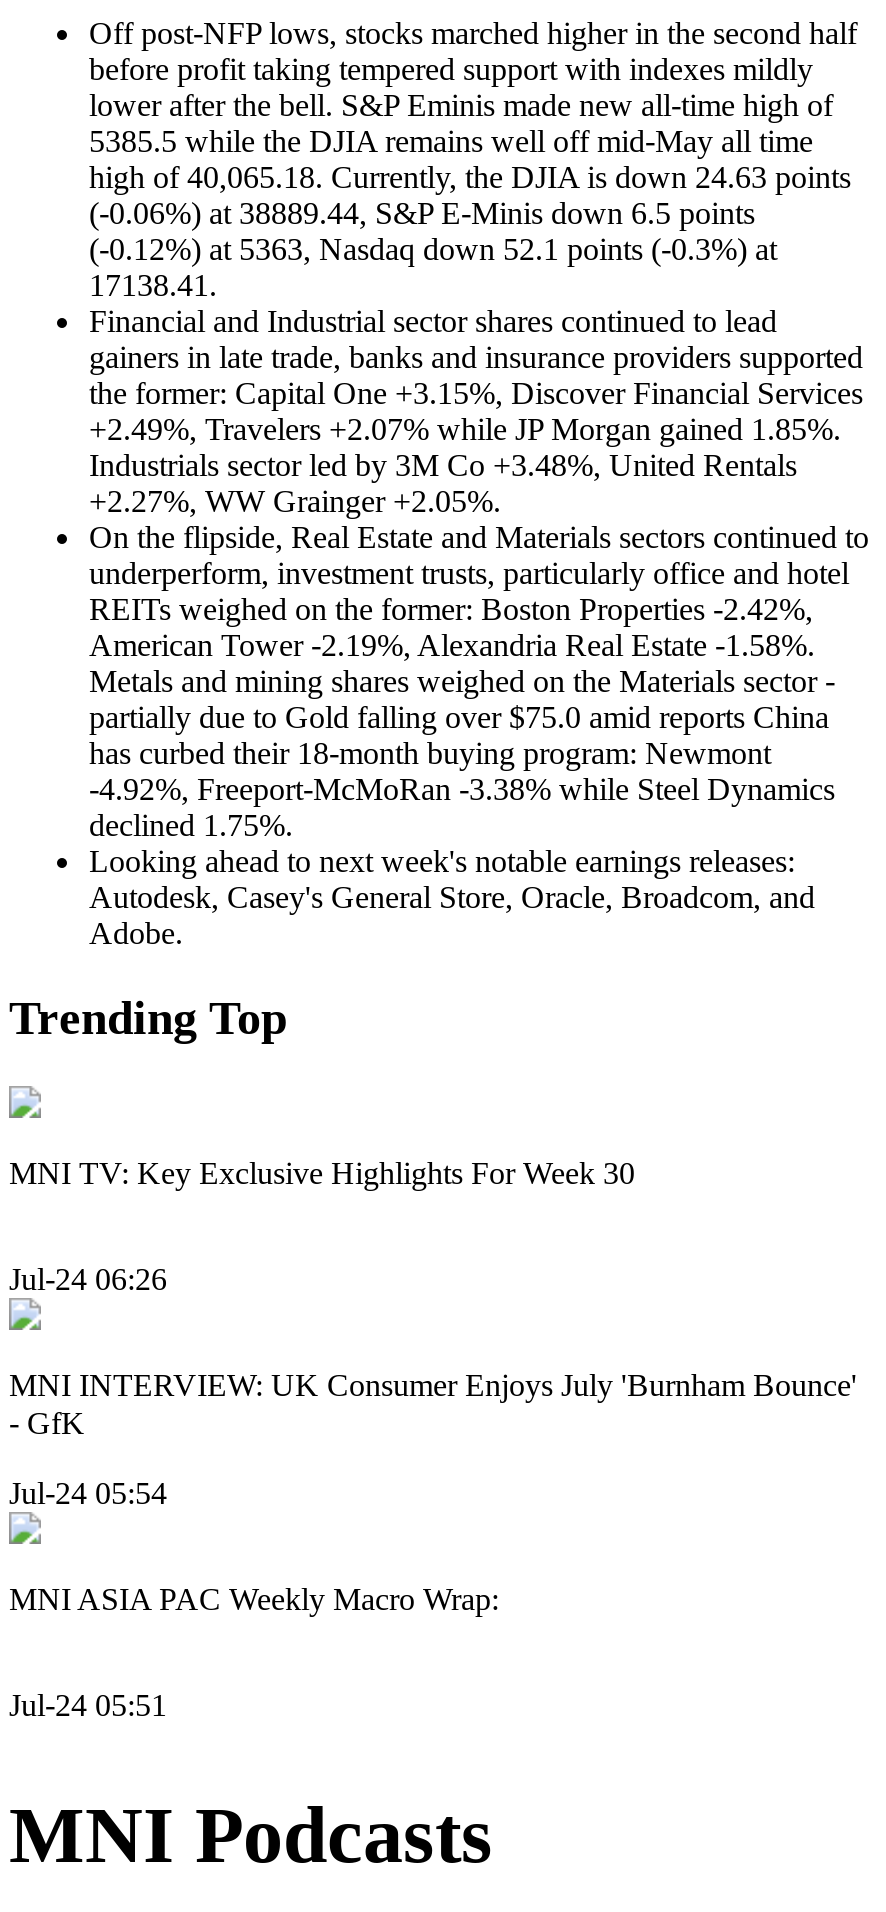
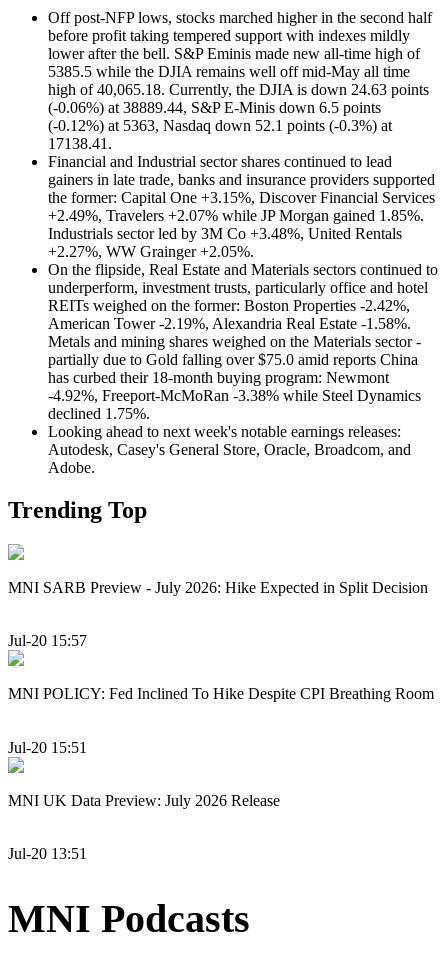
- MNI TV: Key Exclusive Highlights For Week 30
+ MNI SARB Preview - July 2026: Hike Expected in Split Decision

- Jul-24 06:26
+ Jul-20 15:57

- MNI INTERVIEW: UK Consumer Enjoys July 'Burnham Bounce'
- - GfK
+ MNI POLICY: Fed Inclined To Hike Despite CPI Breathing Room

- Jul-24 05:54
+ Jul-20 15:51

- MNI ASIA PAC Weekly Macro Wrap:
+ MNI UK Data Preview: July 2026 Release

- Jul-24 05:51
+ Jul-20 13:51
